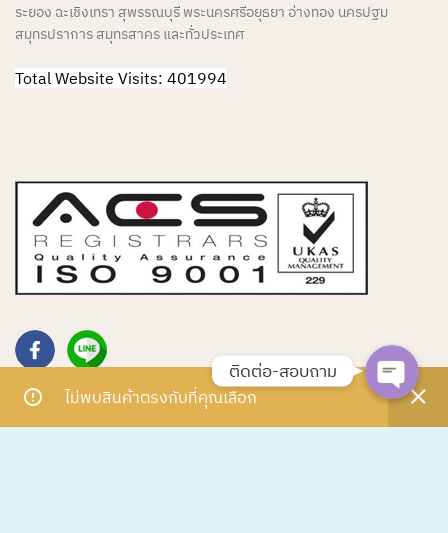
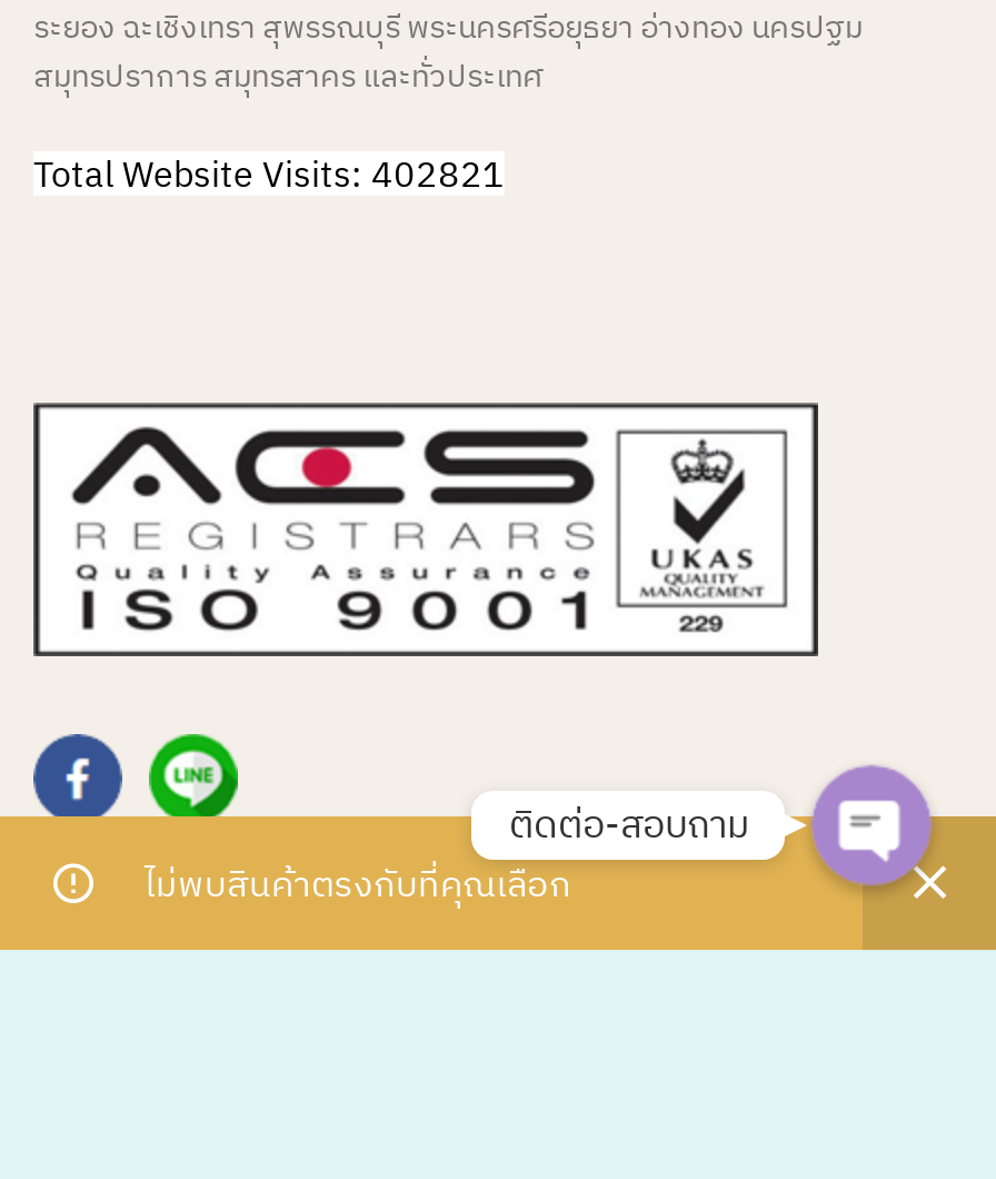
- Total Website Visits: 401994
+ Total Website Visits: 402821
